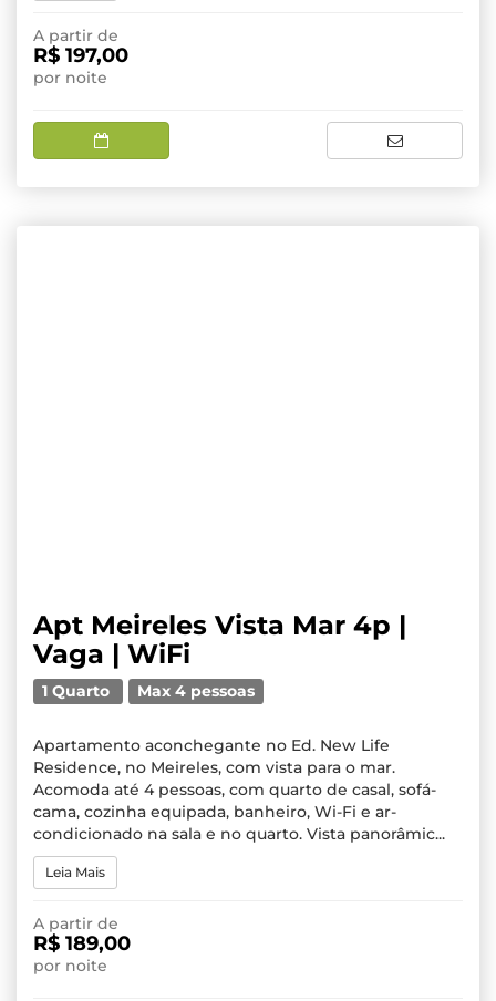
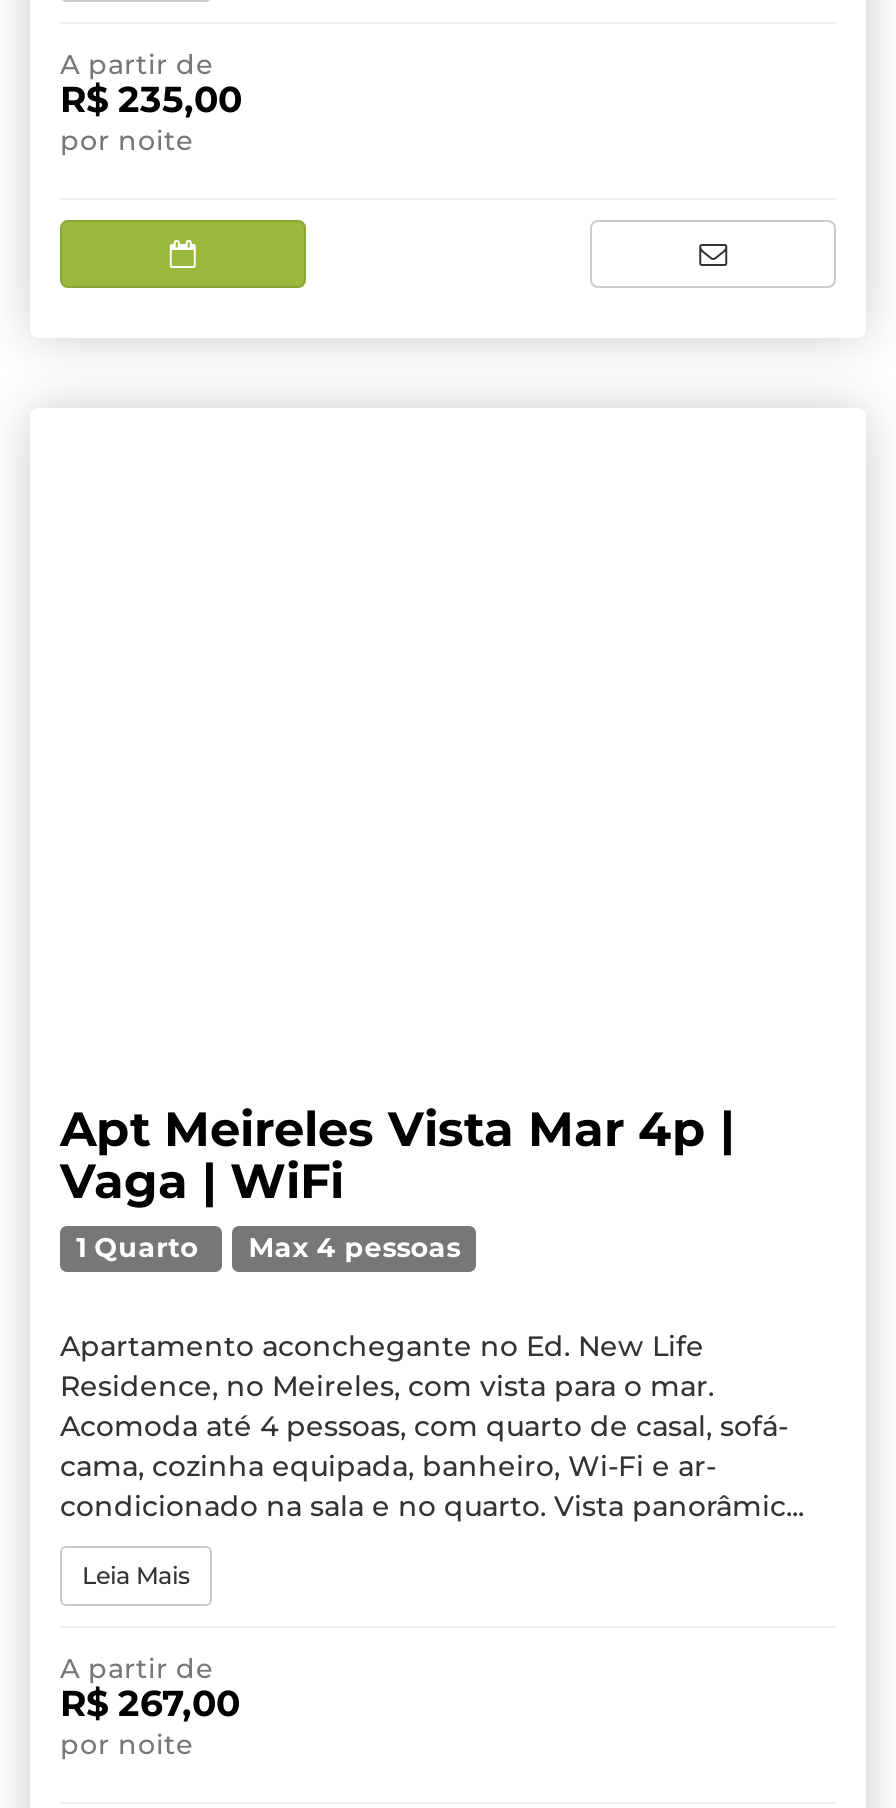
- R$ 197,00
+ R$ 235,00

- R$ 189,00
+ R$ 267,00
